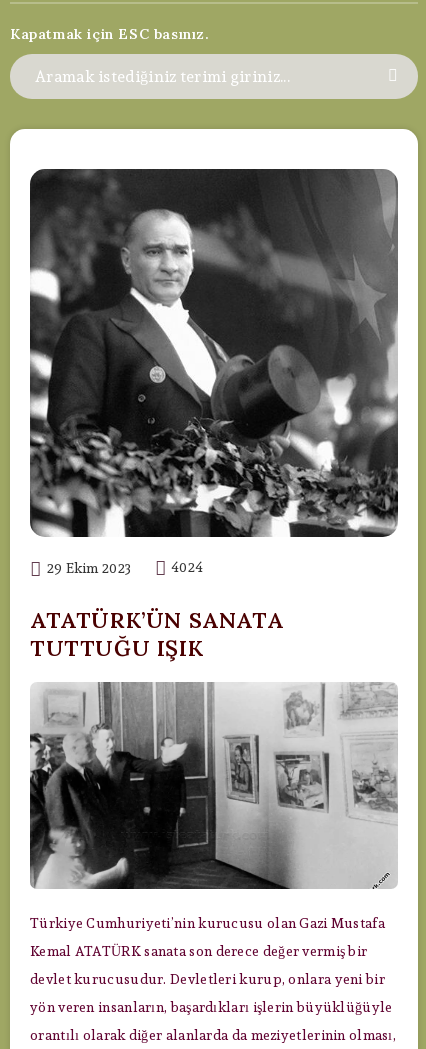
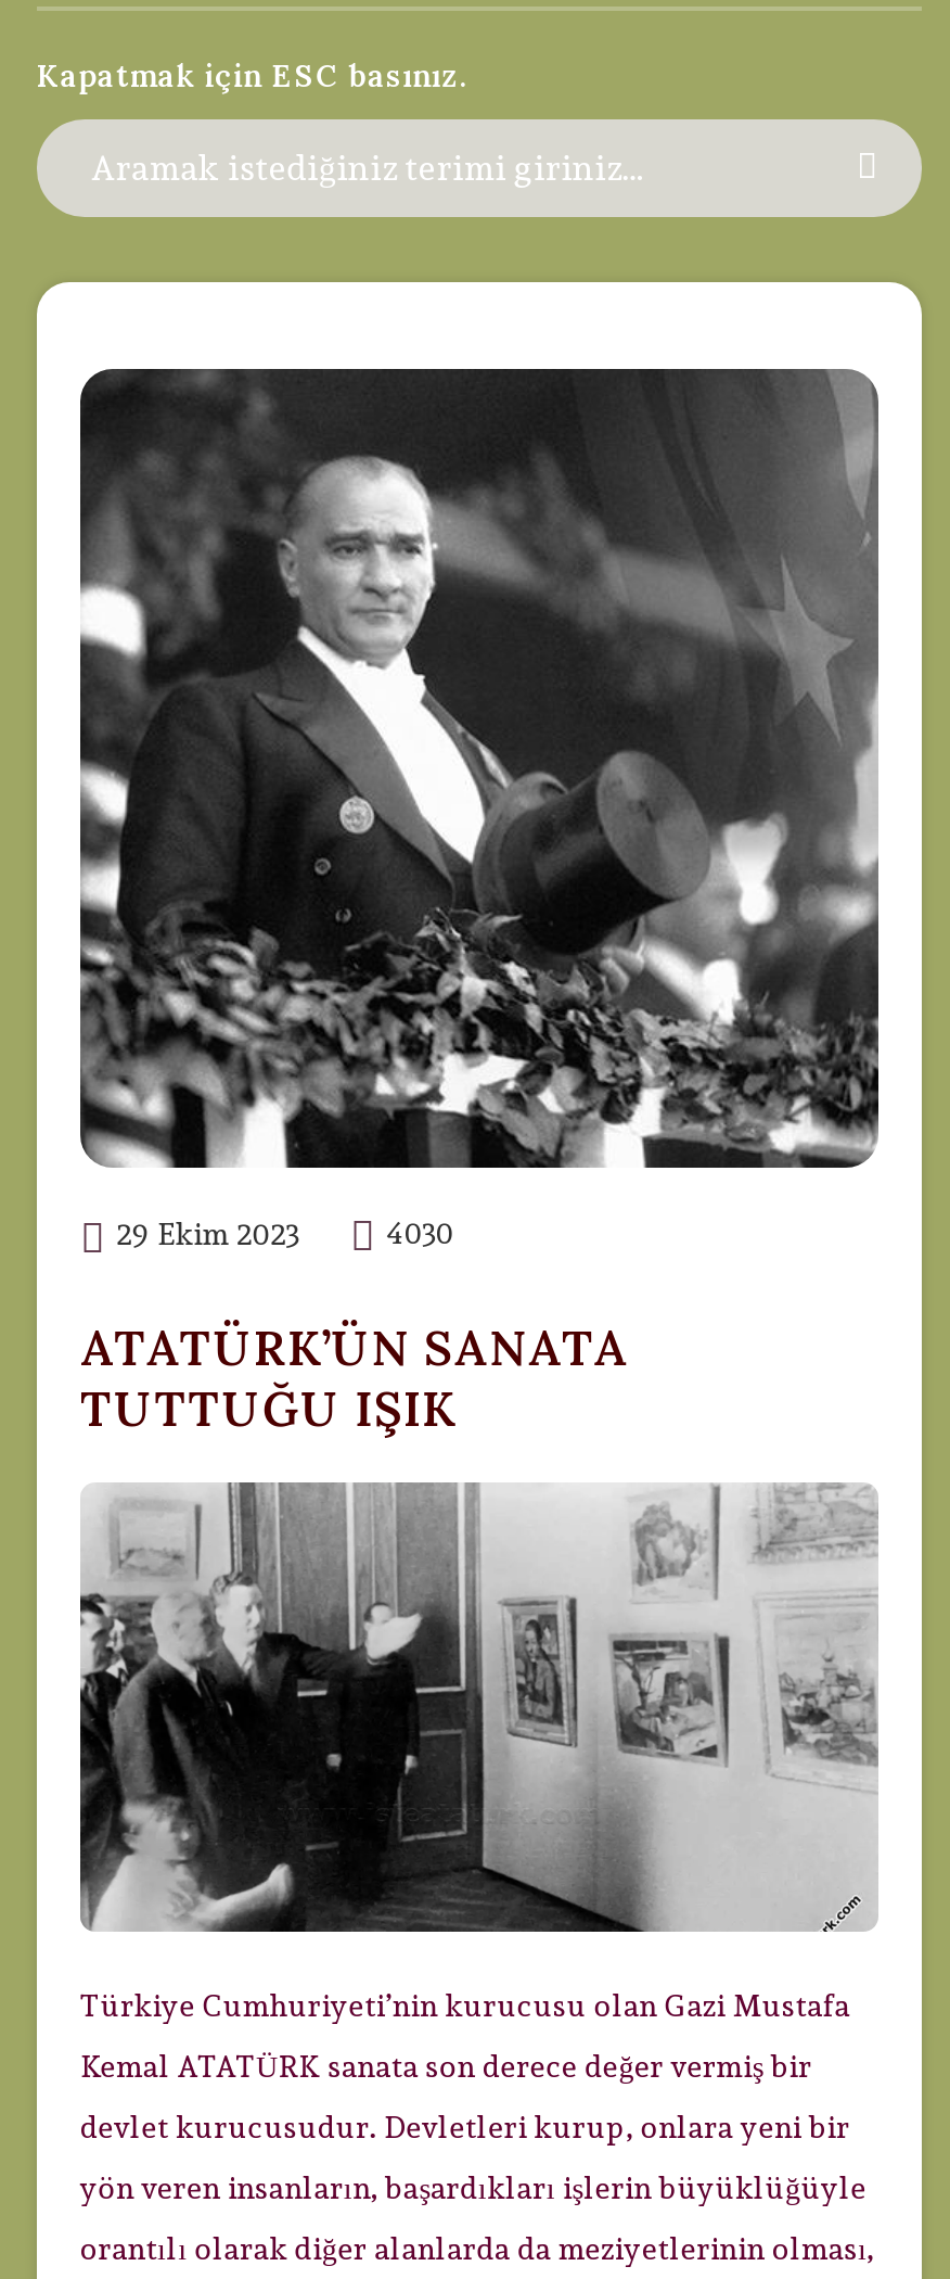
- 29 Ekim 2023 4024
+ 29 Ekim 2023 4030
